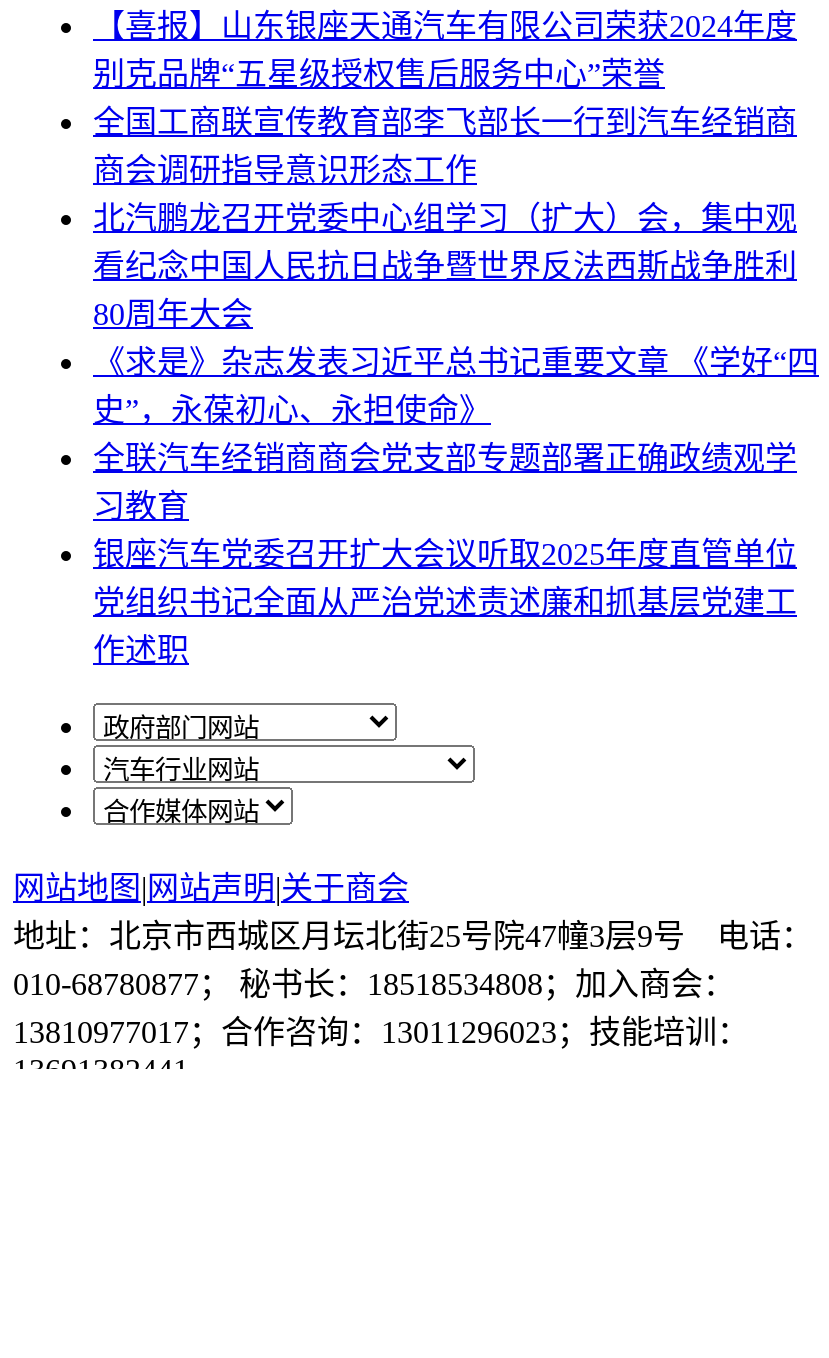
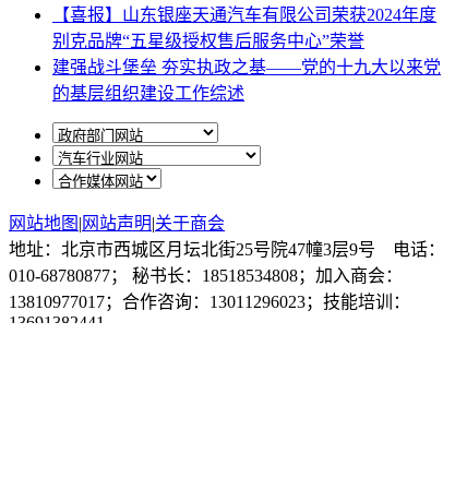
- 全国工商联宣传教育部李飞部长一行到汽车经销商
- 商会调研指导意识形态工作
- 北汽鹏龙召开党委中心组学习（扩大）会，集中观
- 看纪念中国人民抗日战争暨世界反法西斯战争胜利
- 80周年大会
- 《求是》杂志发表习近平总书记重要文章 《学好“四
- 史”，永葆初心、永担使命》
- 全联汽车经销商商会党支部专题部署正确政绩观学
- 习教育
- 银座汽车党委召开扩大会议听取2025年度直管单位
- 党组织书记全面从严治党述责述廉和抓基层党建工
- 作述职
+ 建强战斗堡垒 夯实执政之基——党的十九大以来党
+ 的基层组织建设工作综述
